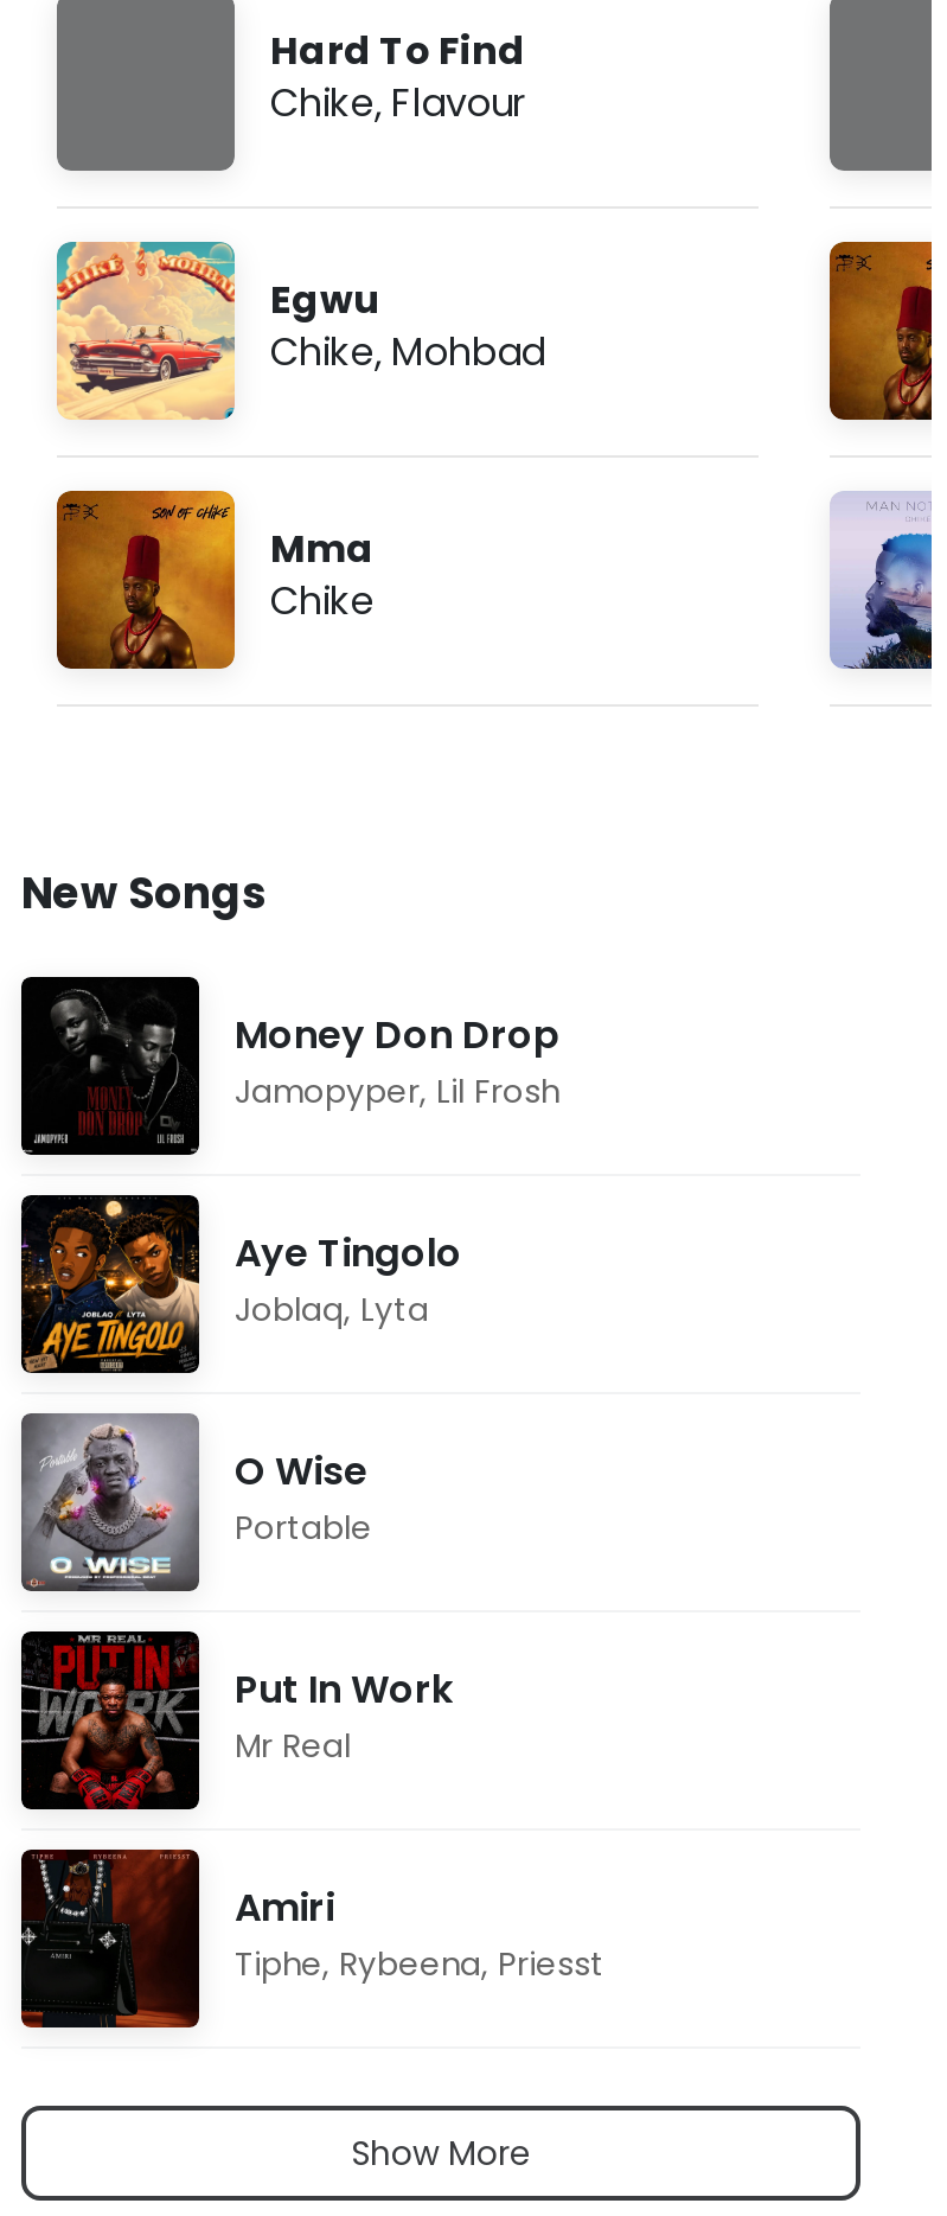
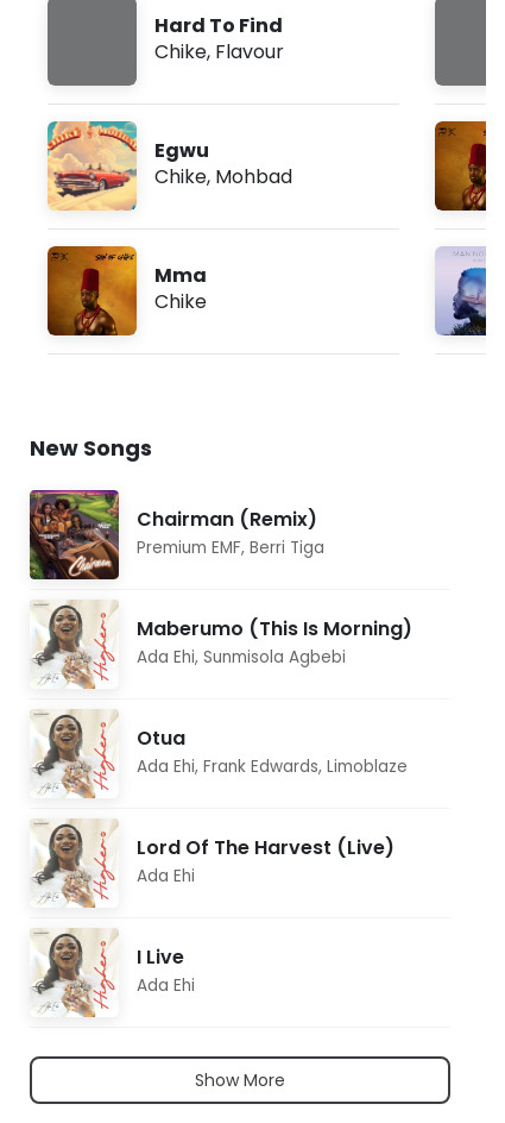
- [image]
- Money Don Drop
- Jamopyper, Lil Frosh
+ [image]
+ Chairman (Remix)
+ Premium EMF, Berri Tiga

- [image]
- Aye Tingolo
- Joblaq, Lyta
+ [image]
+ Maberumo (This Is Morning)
+ Ada Ehi, Sunmisola Agbebi

- [image]
- O Wise
- Portable
+ [image]
+ Otua
+ Ada Ehi, Frank Edwards, Limoblaze

- [image]
- Put In Work
- Mr Real
+ [image]
+ Lord Of The Harvest (Live)
+ Ada Ehi

- [image]
- Amiri
- Tiphe, Rybeena, Priesst
+ [image]
+ I Live
+ Ada Ehi
